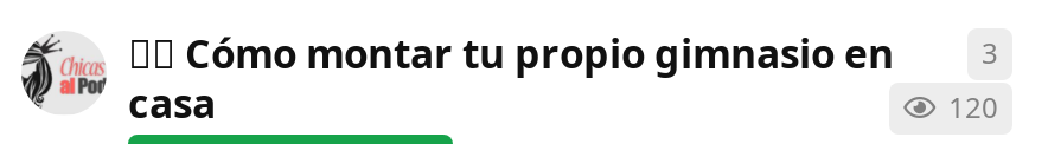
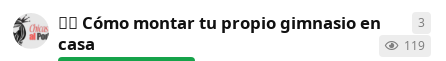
- 120
+ 119
